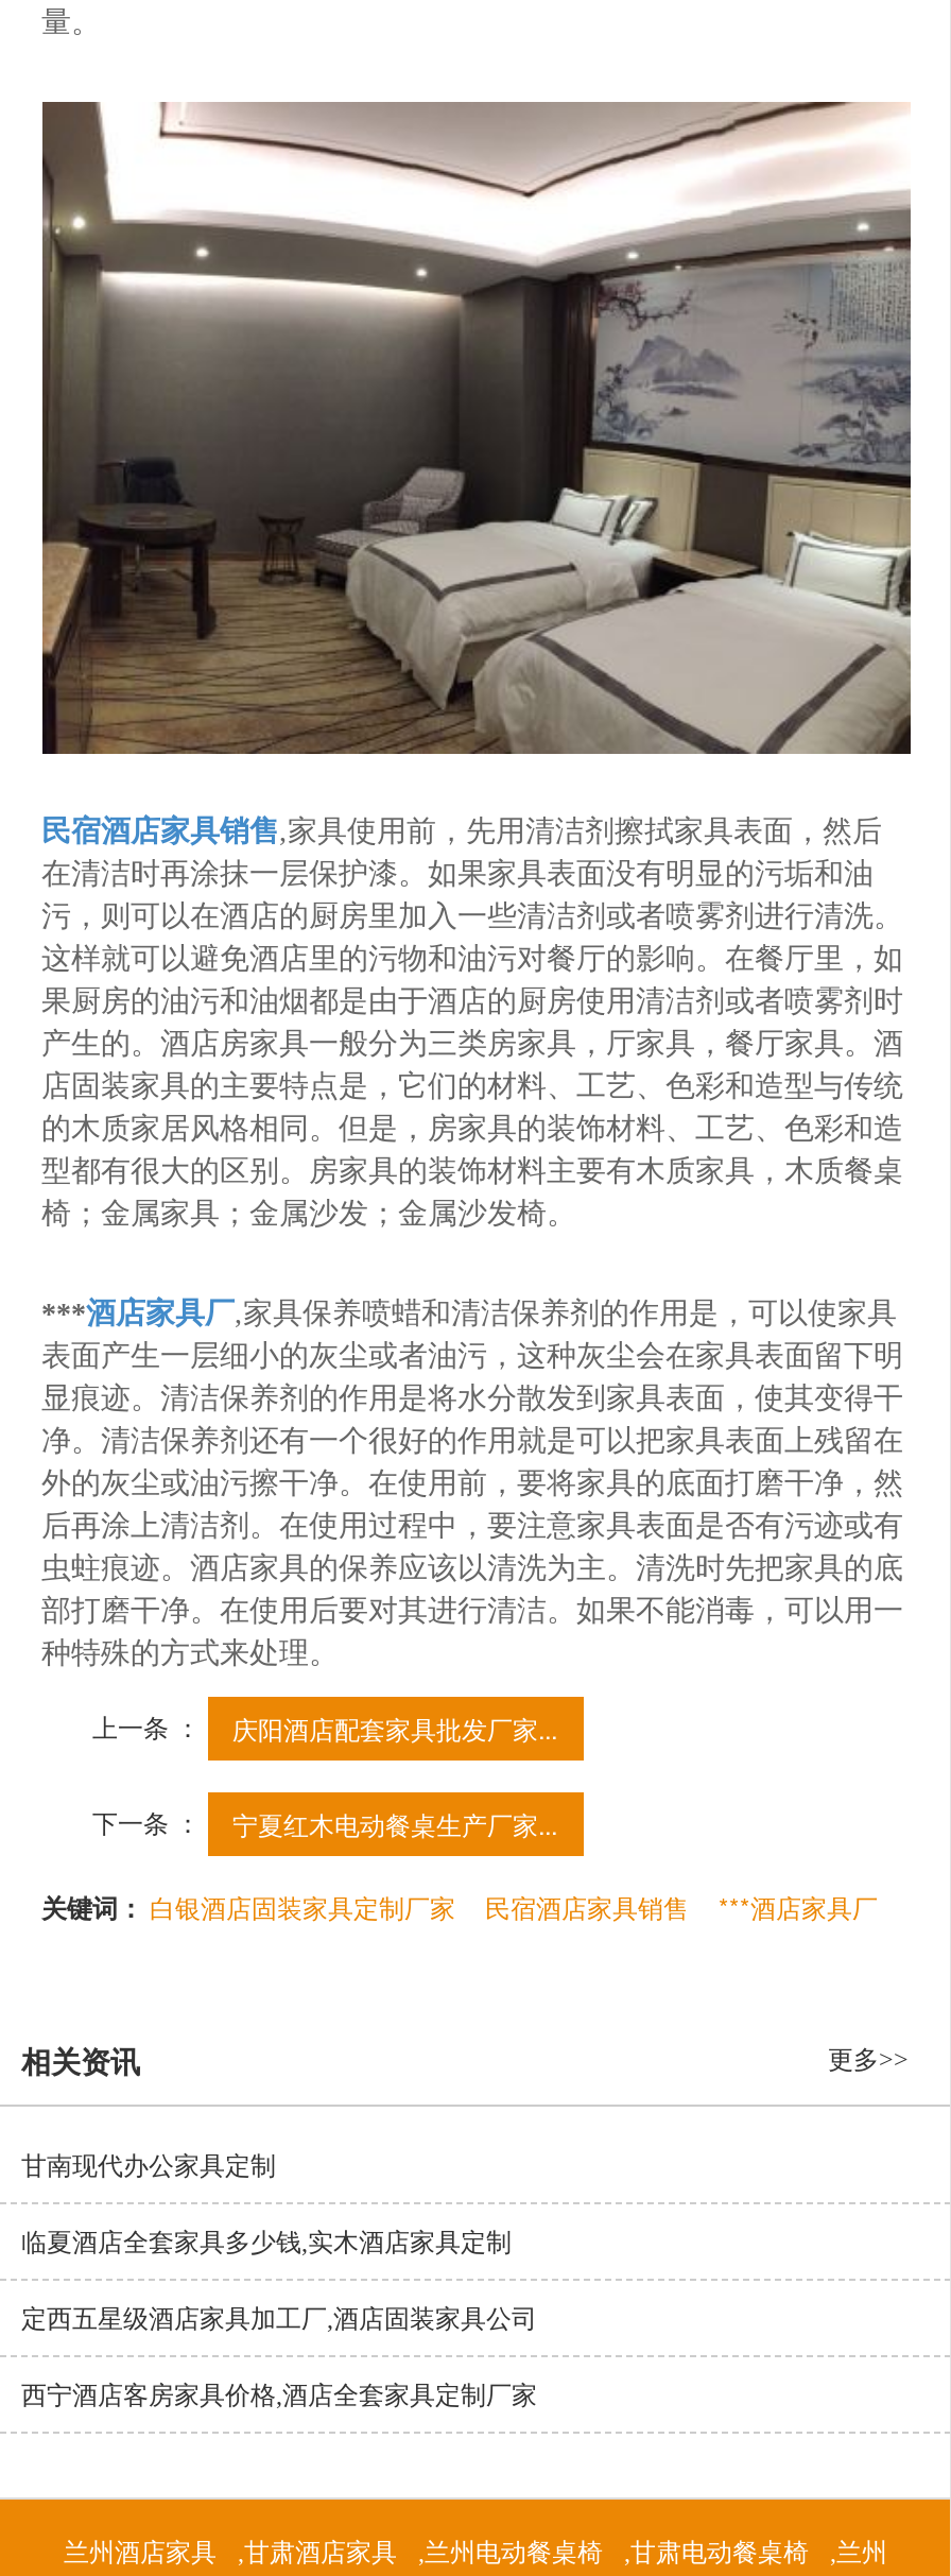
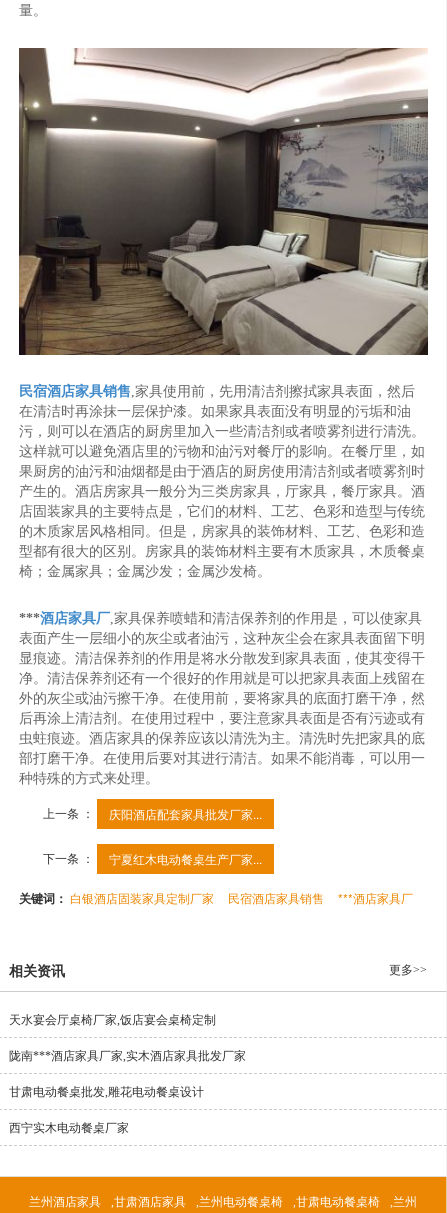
- 甘南现代办公家具定制
+ 天水宴会厅桌椅厂家,饭店宴会桌椅定制

- 临夏酒店全套家具多少钱,实木酒店家具定制
+ 陇南***酒店家具厂家,实木酒店家具批发厂家

- 定西五星级酒店家具加工厂,酒店固装家具公司
+ 甘肃电动餐桌批发,雕花电动餐桌设计

- 西宁酒店客房家具价格,酒店全套家具定制厂家
+ 西宁实木电动餐桌厂家
